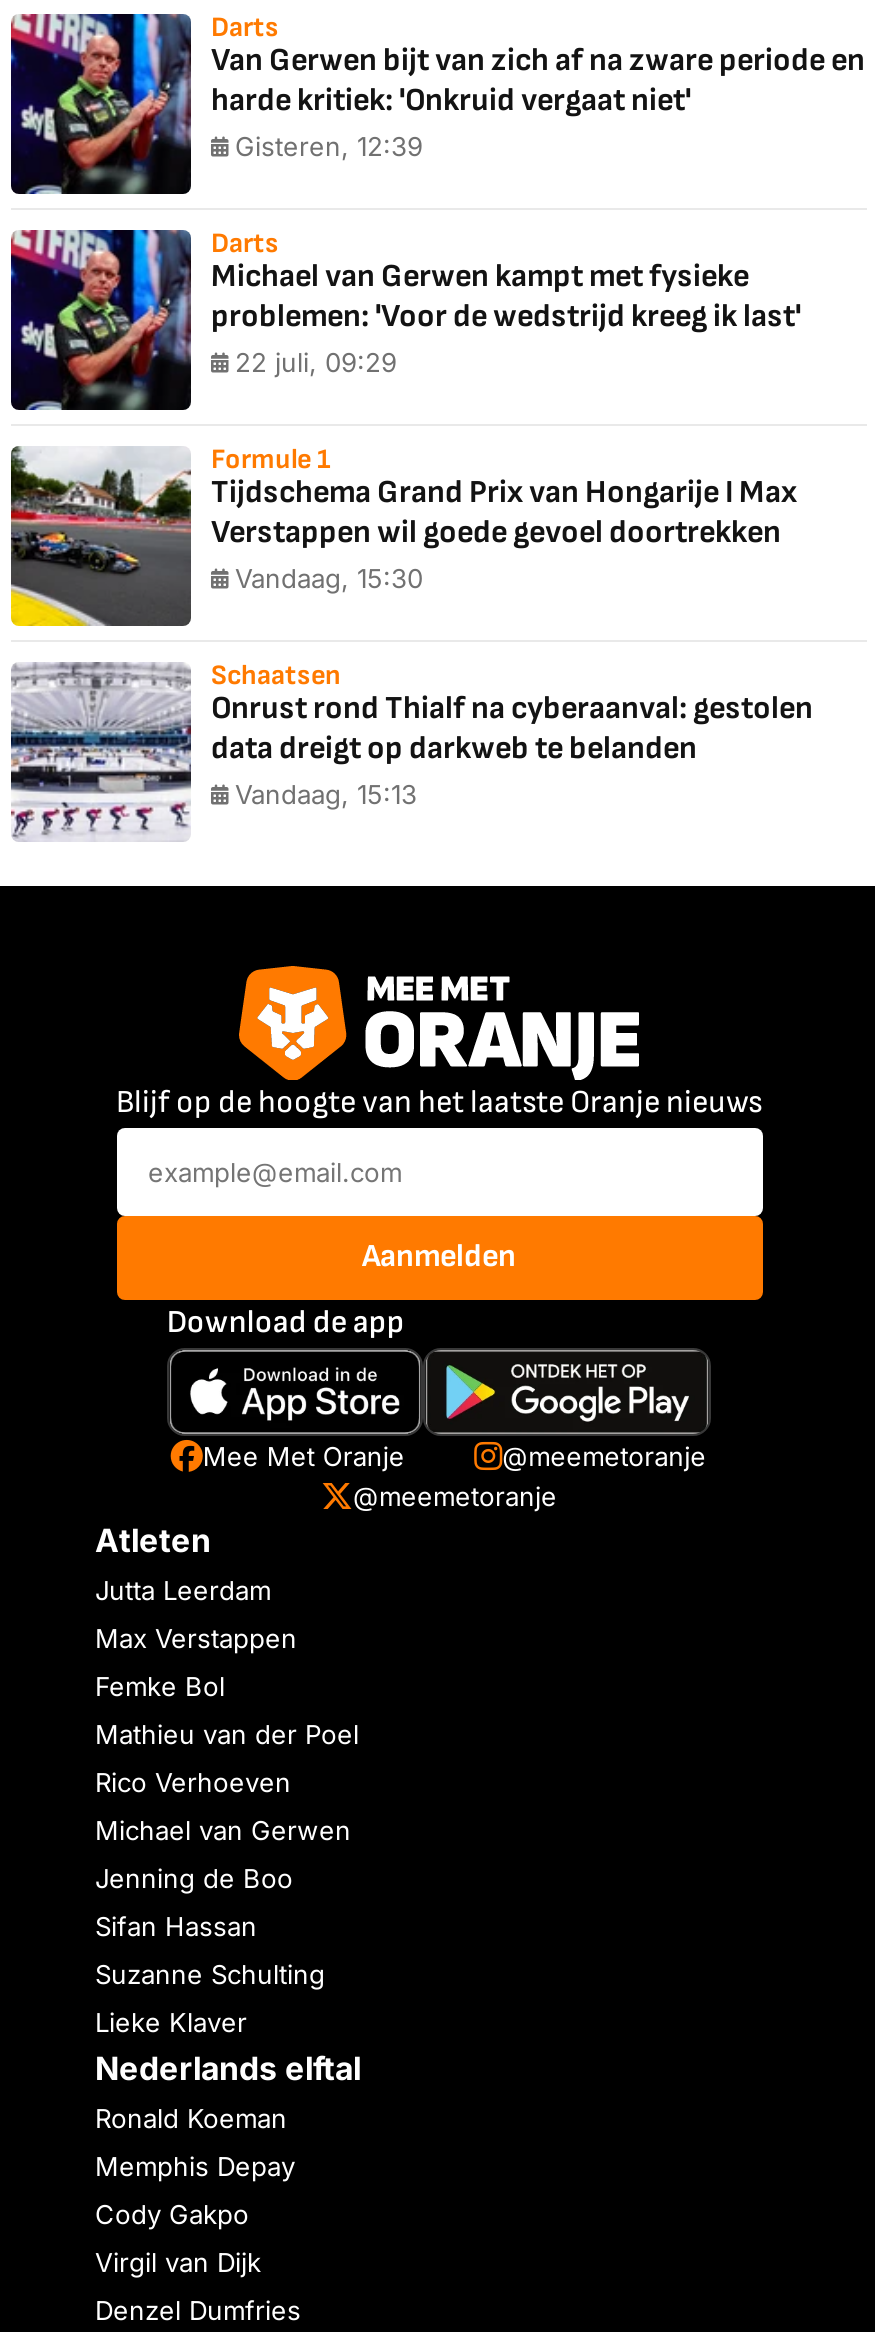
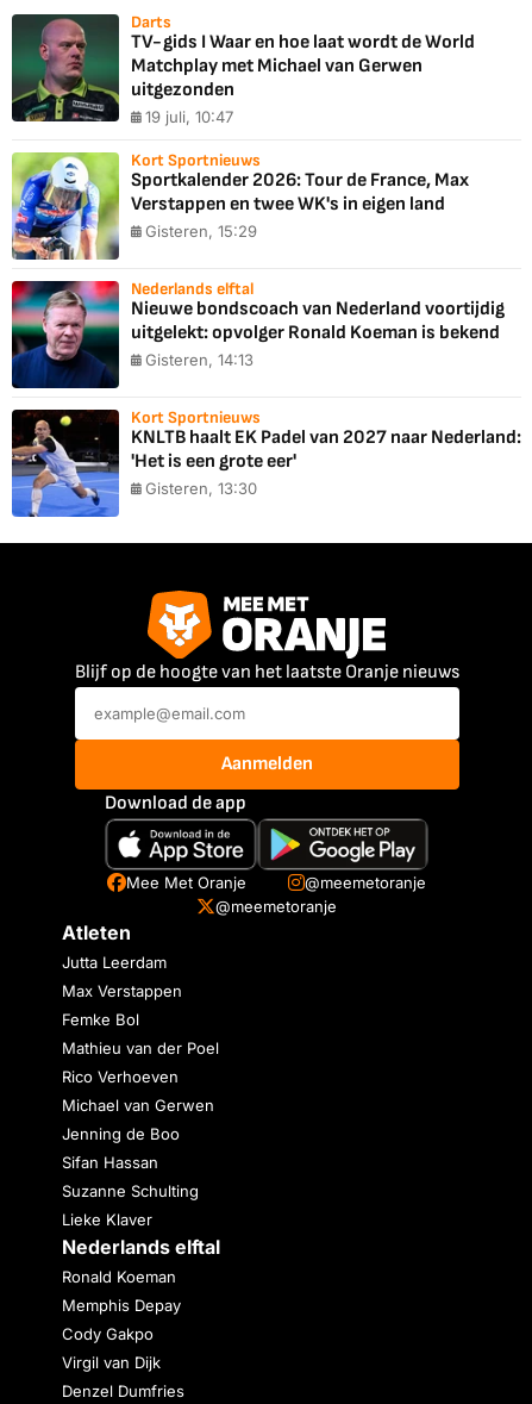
- [image]
- Van Gerwen bijt van zich af na zware periode en
- harde kritiek: 'Onkruid vergaat niet'
- Gisteren, 12:39
+ [image]
+ TV-gids I Waar en hoe laat wordt de World
+ Matchplay met Michael van Gerwen
+ uitgezonden
+ 19 juli, 10:47

- [image]
- Darts
- Michael van Gerwen kampt met fysieke
- problemen: 'Voor de wedstrijd kreeg ik last'
- 22 juli, 09:29
+ [image]
+ Kort Sportnieuws
+ Sportkalender 2026: Tour de France, Max
+ Verstappen en twee WK's in eigen land
+ Gisteren, 15:29

- [image]
- Formule 1
- Tijdschema Grand Prix van Hongarije I Max
- Verstappen wil goede gevoel doortrekken
- Vandaag, 15:30
+ [image]
+ Nederlands elftal
+ Nieuwe bondscoach van Nederland voortijdig
+ uitgelekt: opvolger Ronald Koeman is bekend
+ Gisteren, 14:13

- [image]
- Schaatsen
- Onrust rond Thialf na cyberaanval: gestolen
- data dreigt op darkweb te belanden
- Vandaag, 15:13
+ [image]
+ Kort Sportnieuws
+ KNLTB haalt EK Padel van 2027 naar Nederland:
+ 'Het is een grote eer'
+ Gisteren, 13:30
